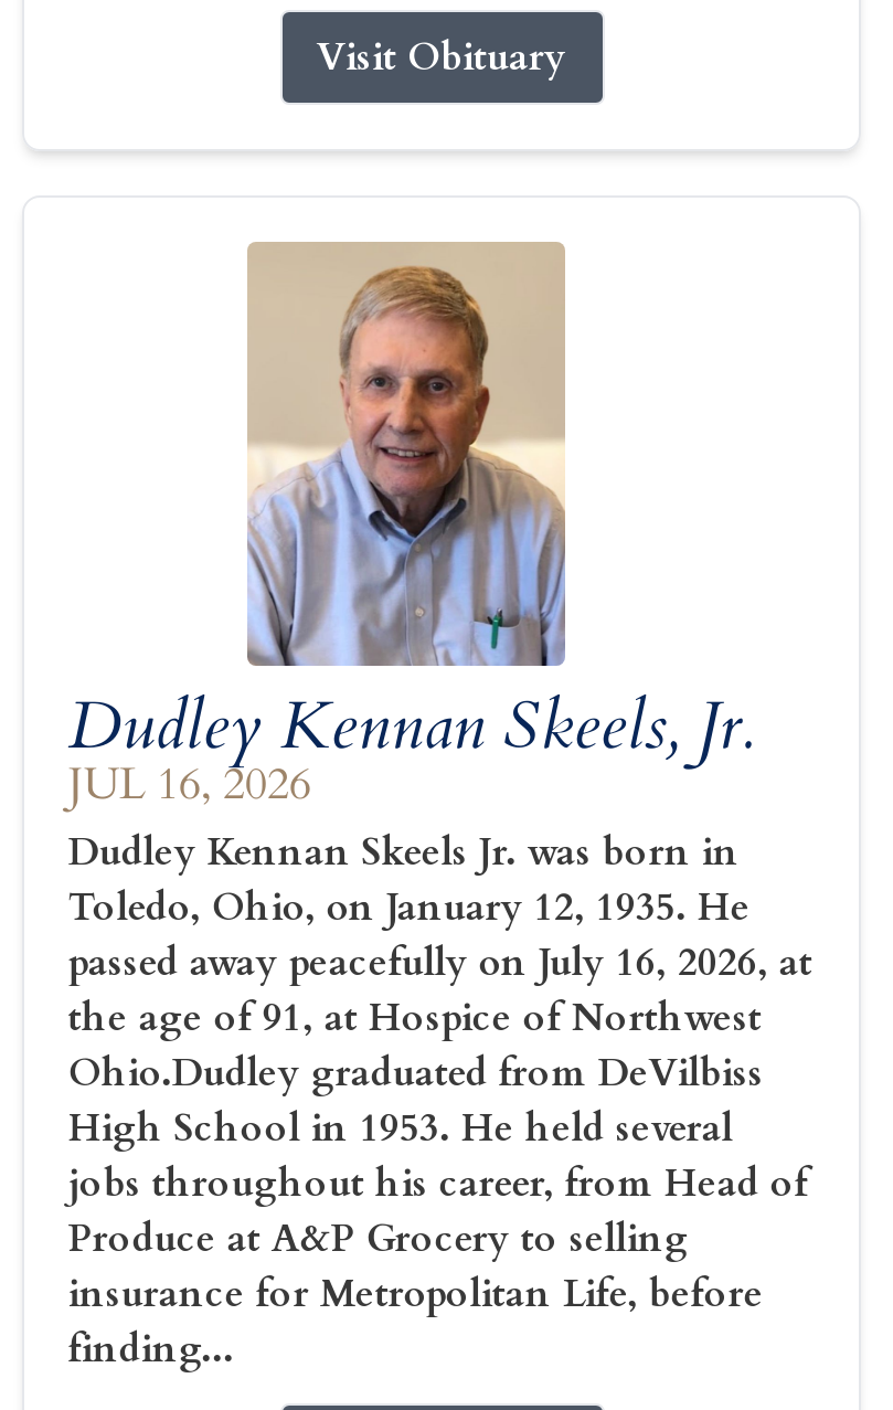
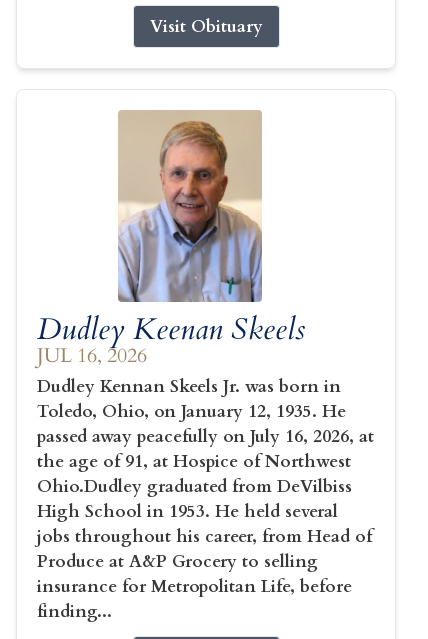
- Dudley Kennan Skeels, Jr.
+ Dudley Keenan Skeels
